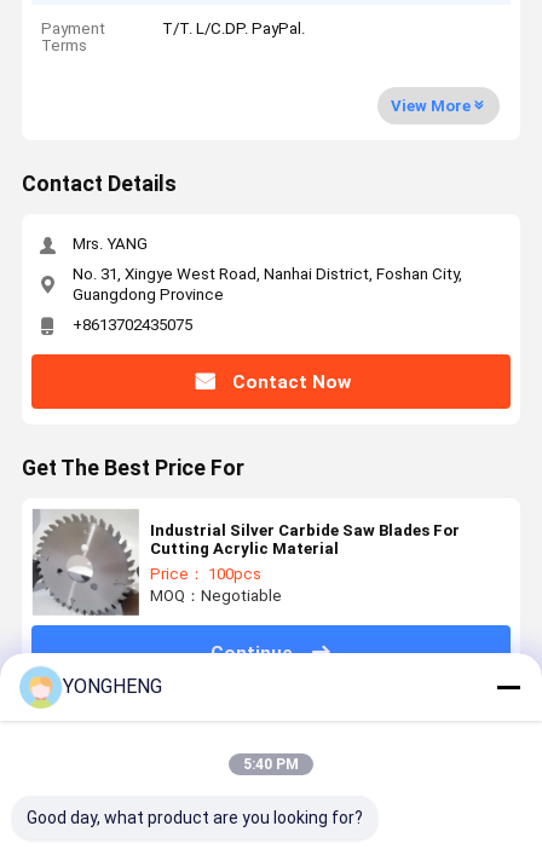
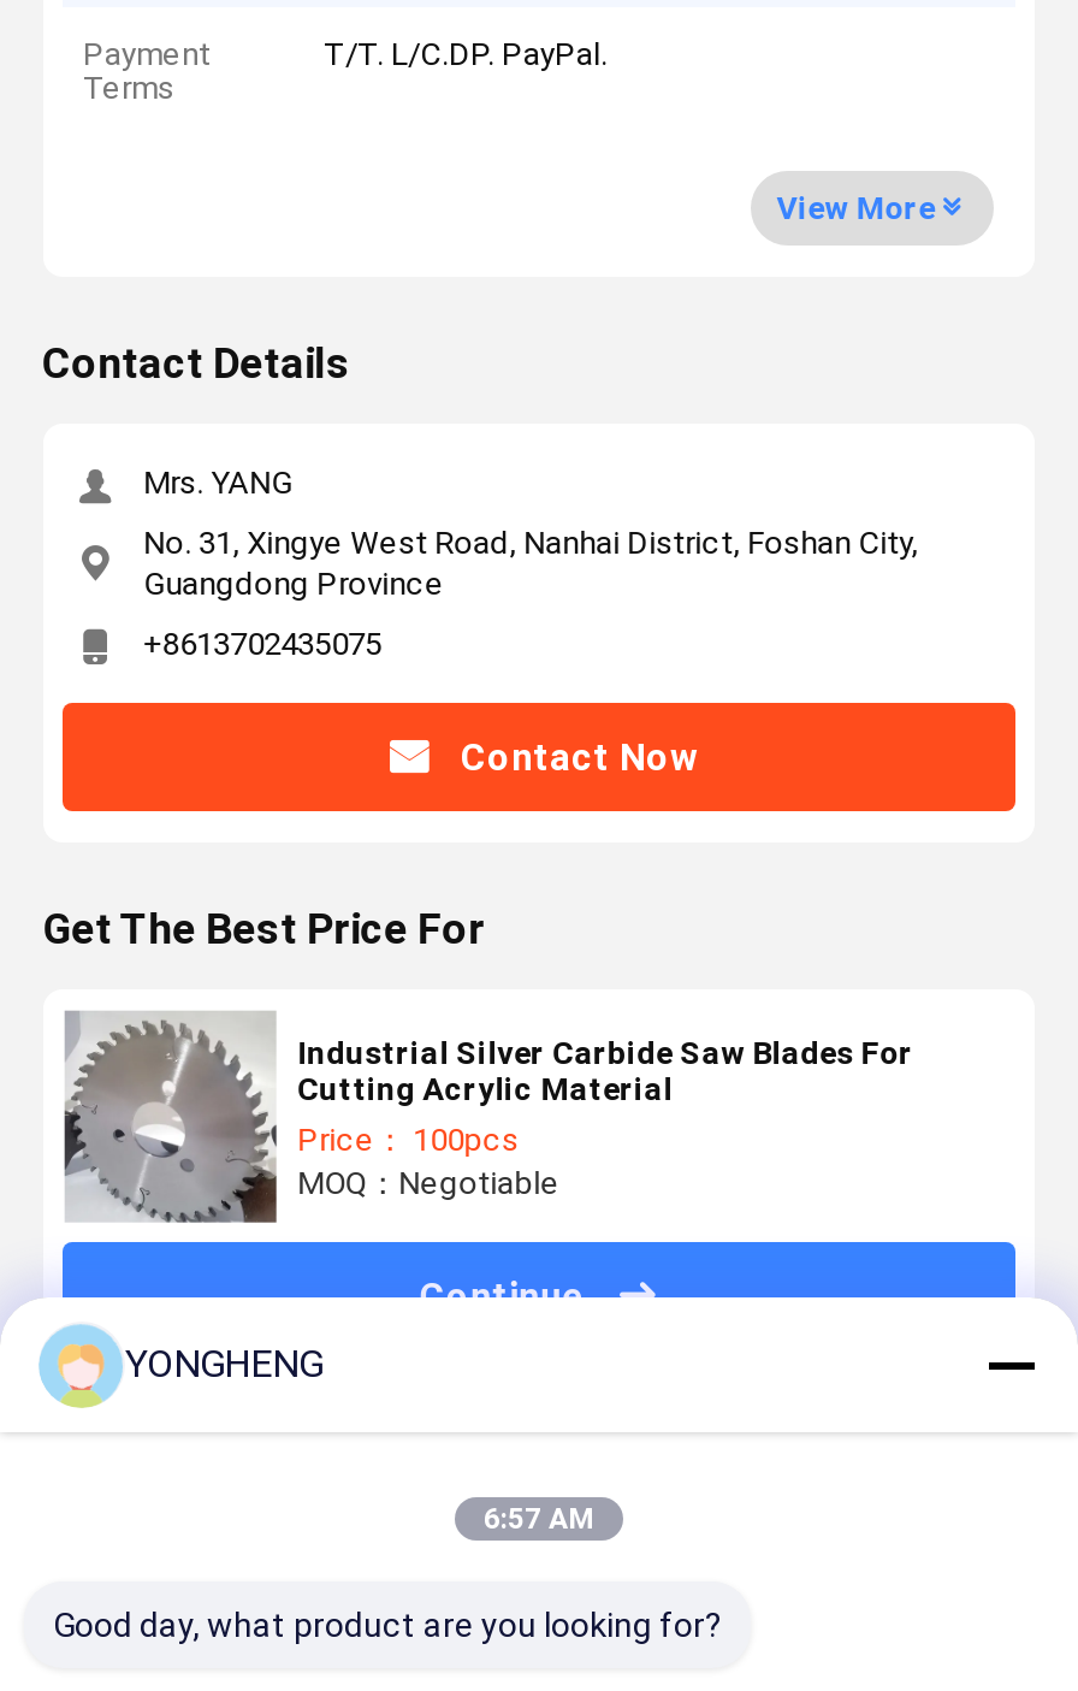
- 5:40 PM
+ 6:57 AM
